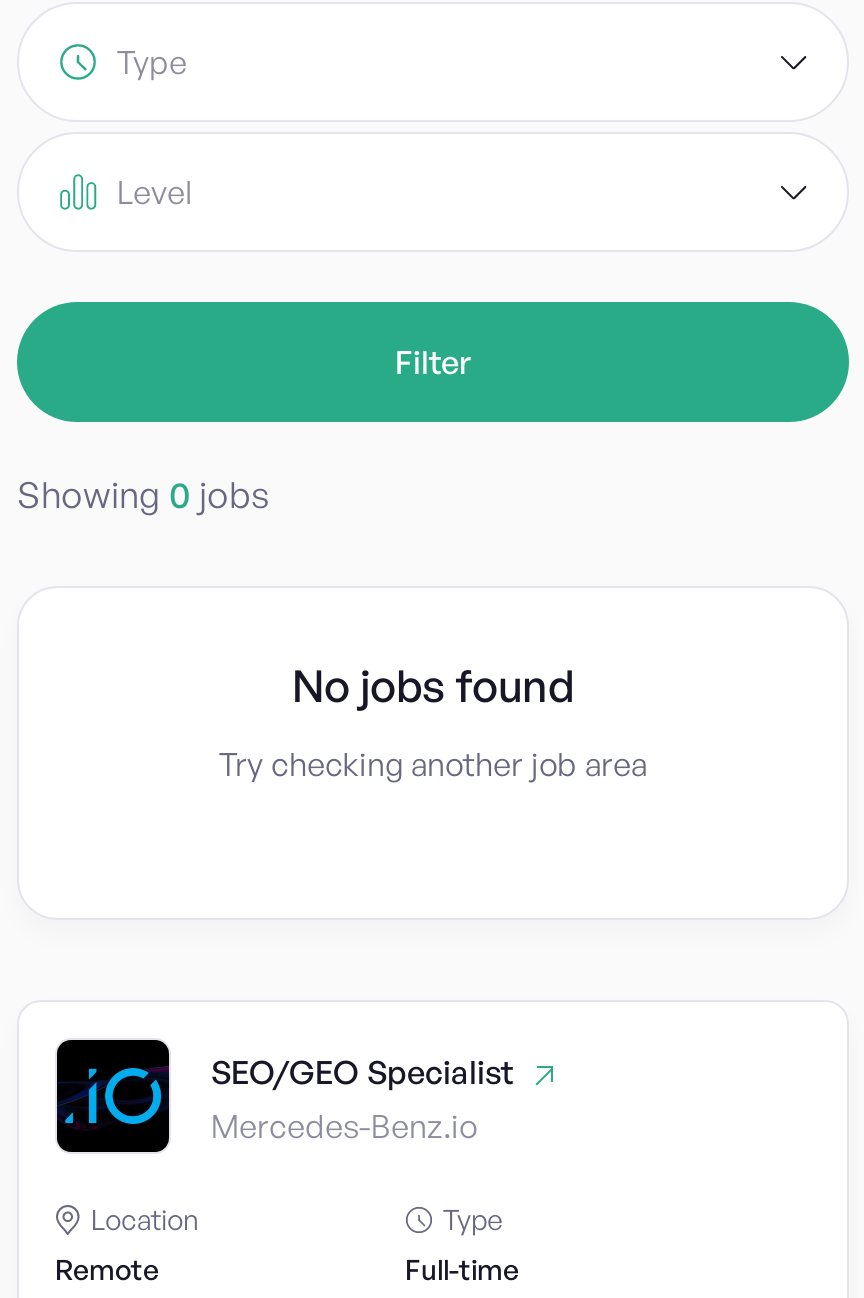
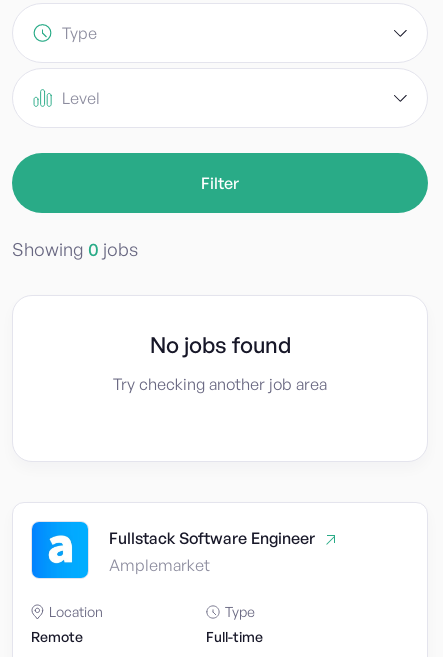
- [image]
- SEO/GEO Specialist
- Mercedes-Benz.io
+ [image]
+ Fullstack Software Engineer
+ Amplemarket
